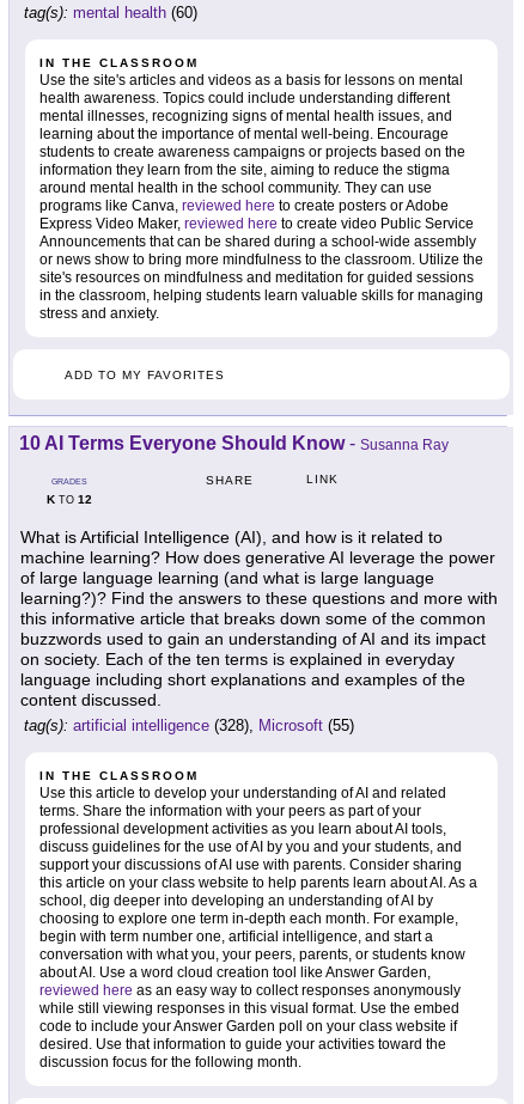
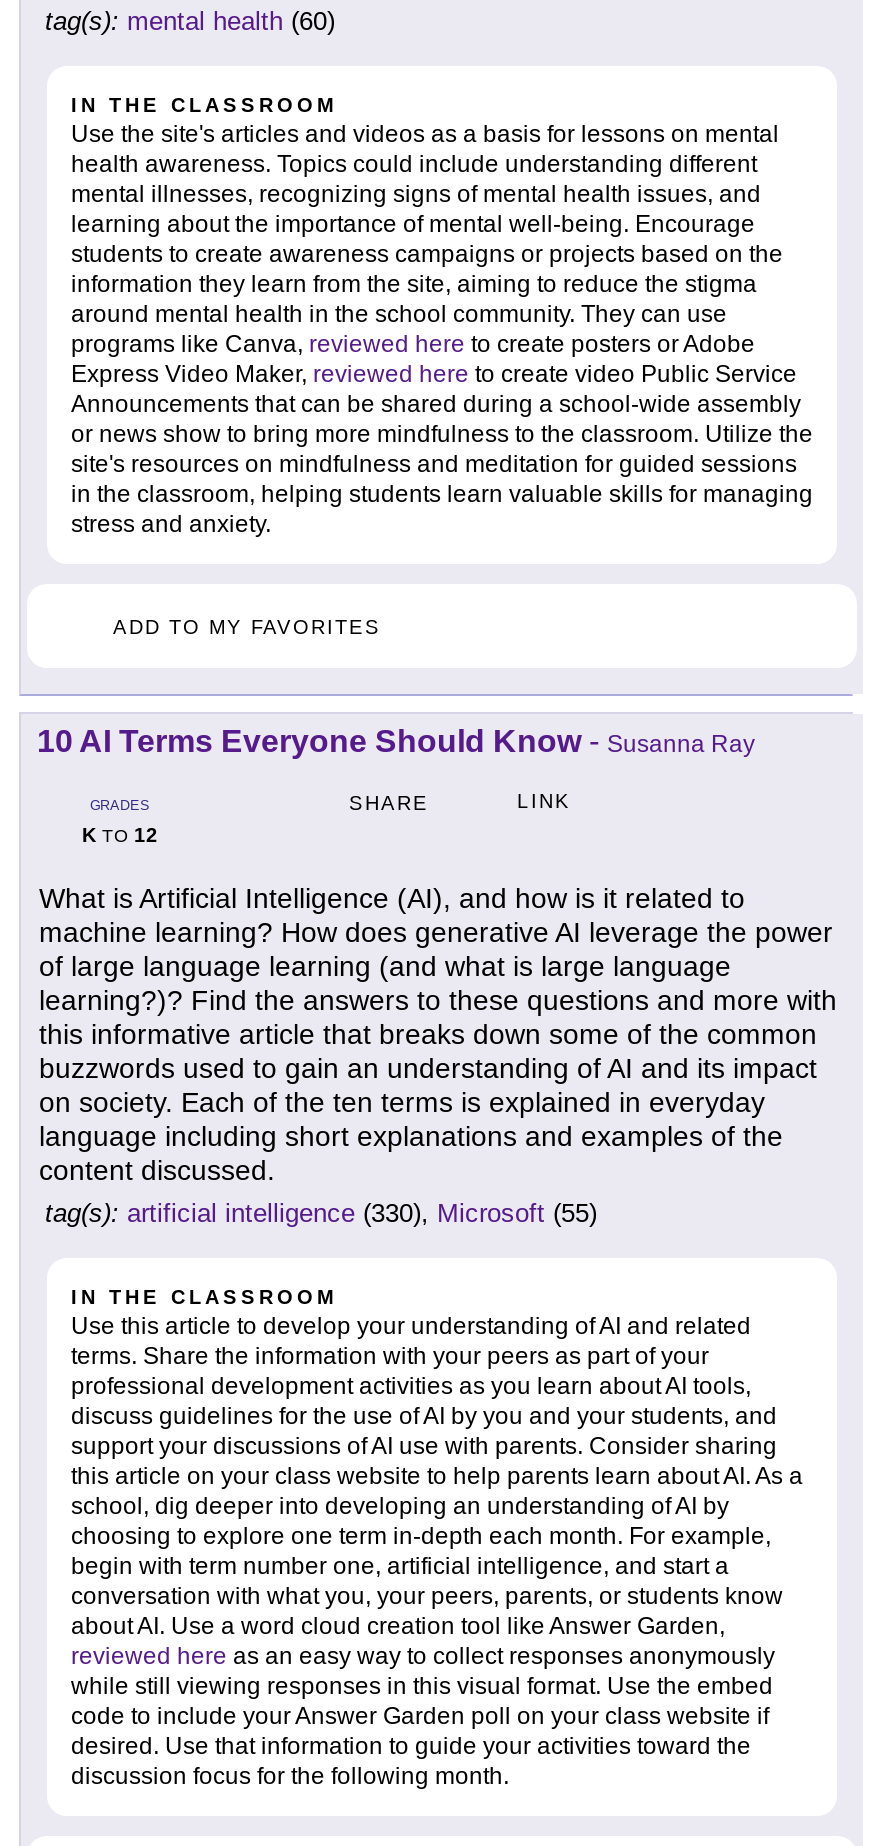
- tag(s): artificial intelligence (328), Microsoft (55)
+ tag(s): artificial intelligence (330), Microsoft (55)
